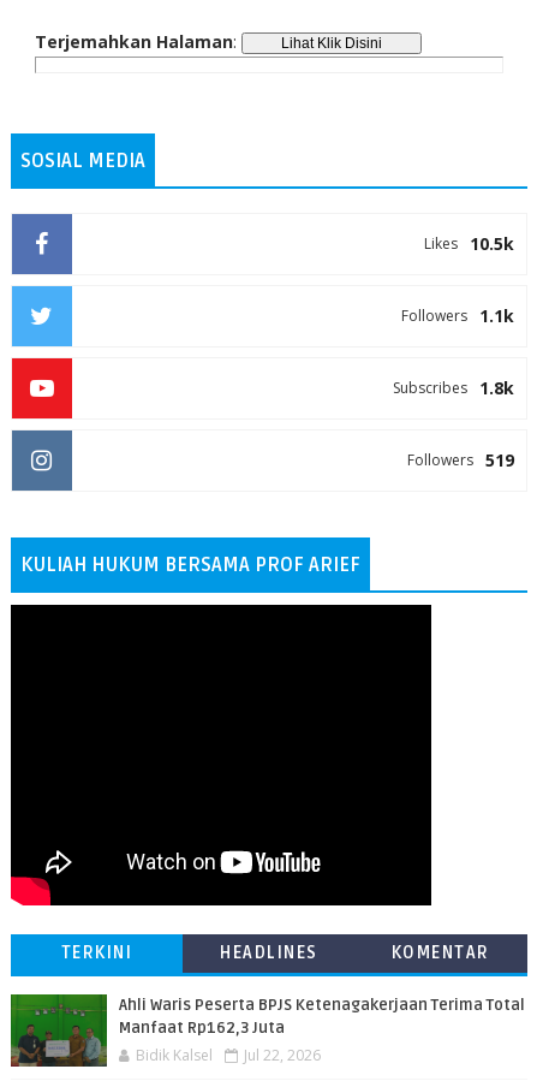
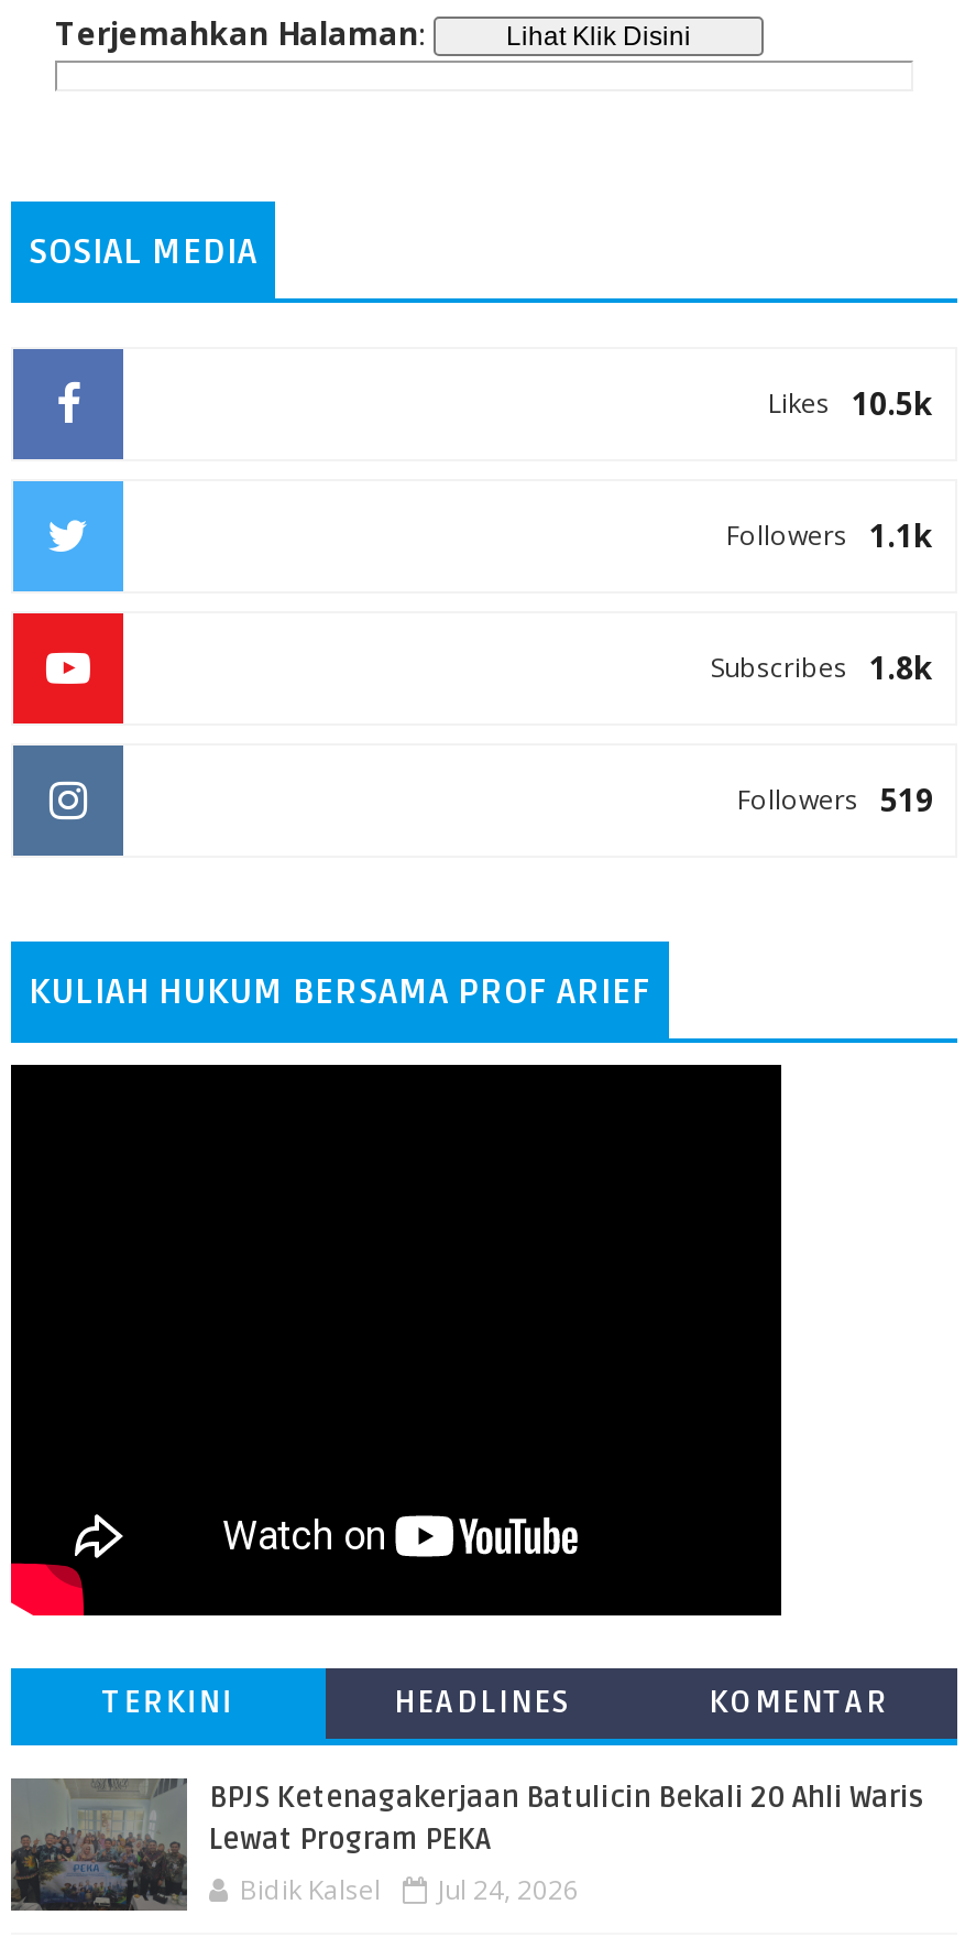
- [image]
- Ahli Waris Peserta BPJS Ketenagakerjaan Terima Total
- Manfaat Rp162,3 Juta
+ [image]
+ BPJS Ketenagakerjaan Batulicin Bekali 20 Ahli Waris
+ Lewat Program PEKA

- Bidik Kalsel Jul 22, 2026
+ Bidik Kalsel Jul 24, 2026
